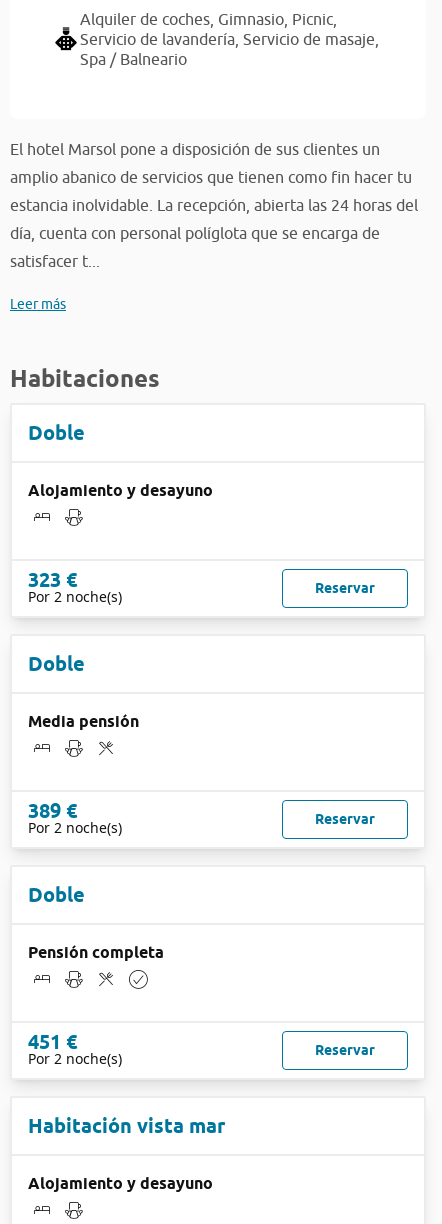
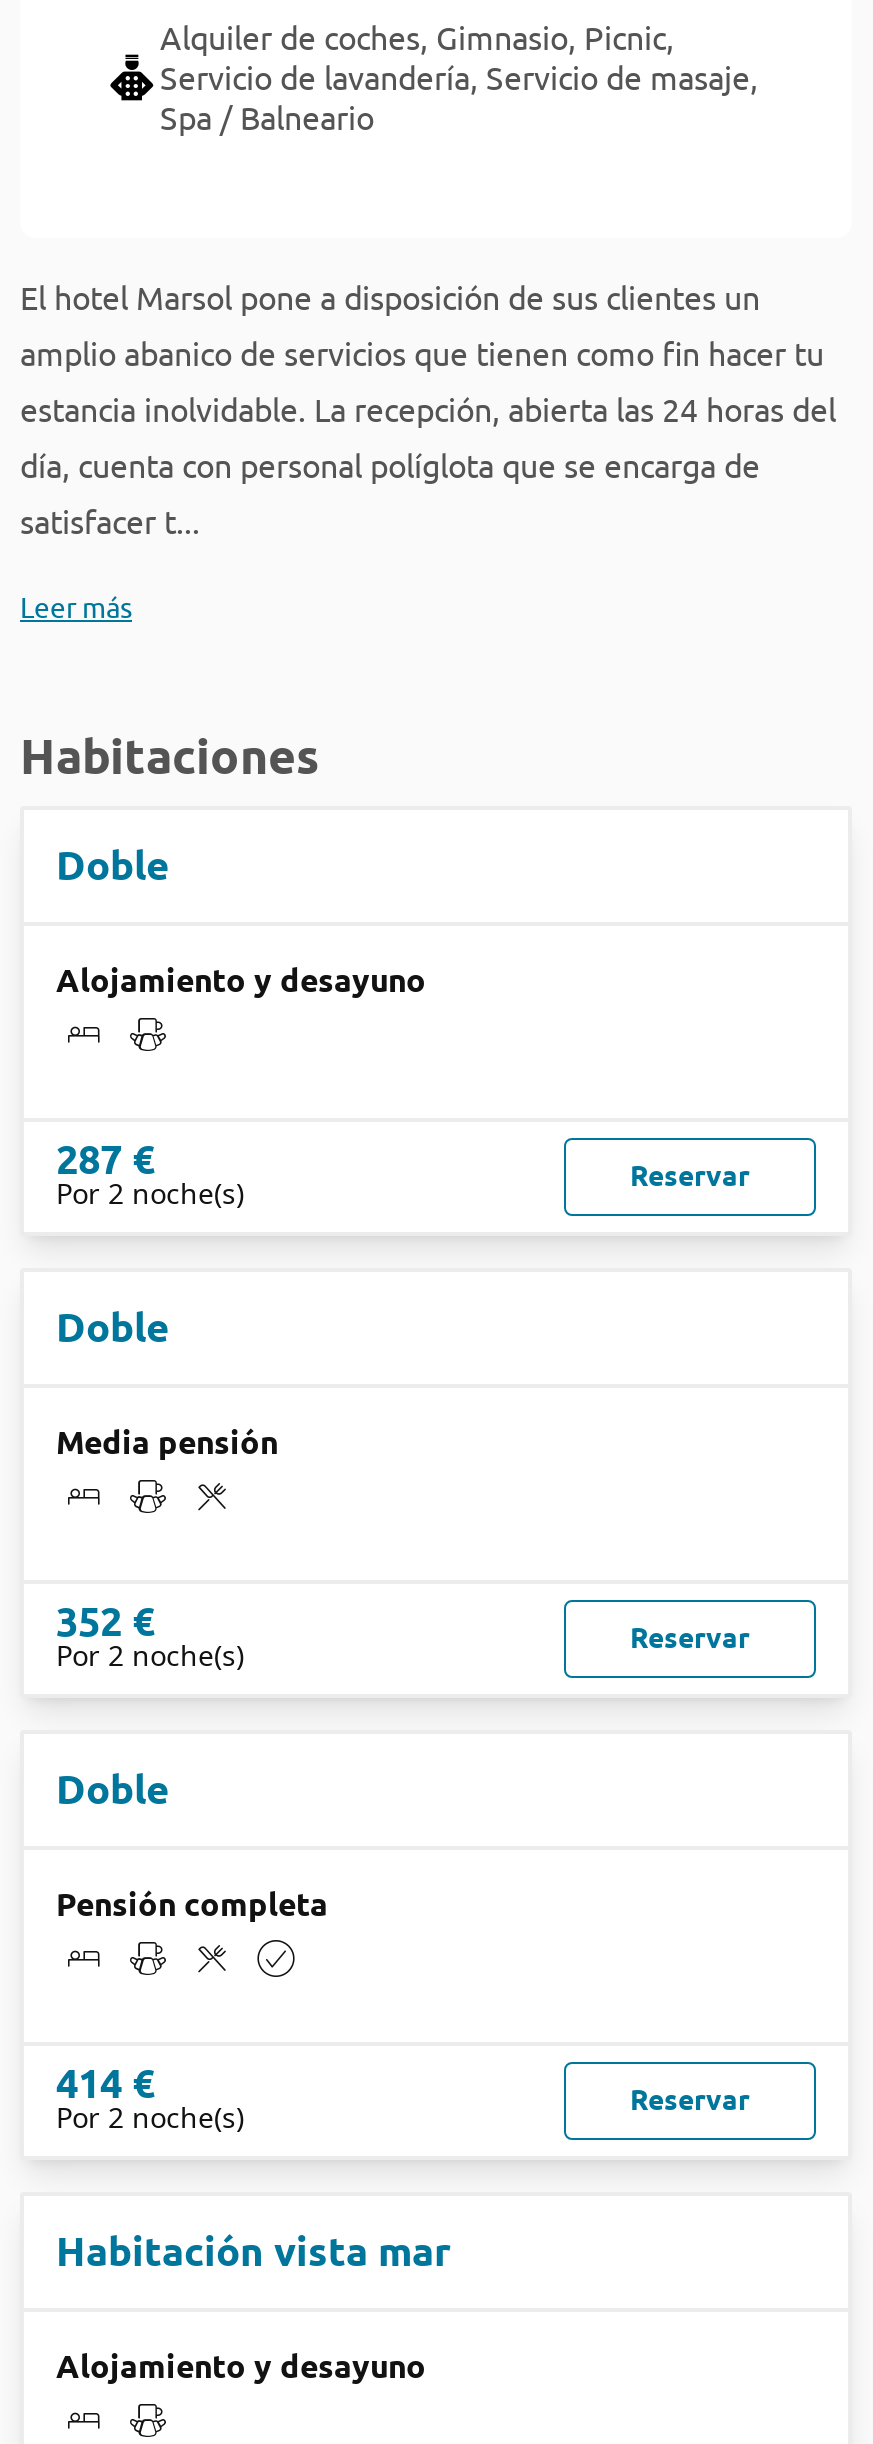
- 323 €
+ 287 €

- 389 €
+ 352 €

- 451 €
+ 414 €
